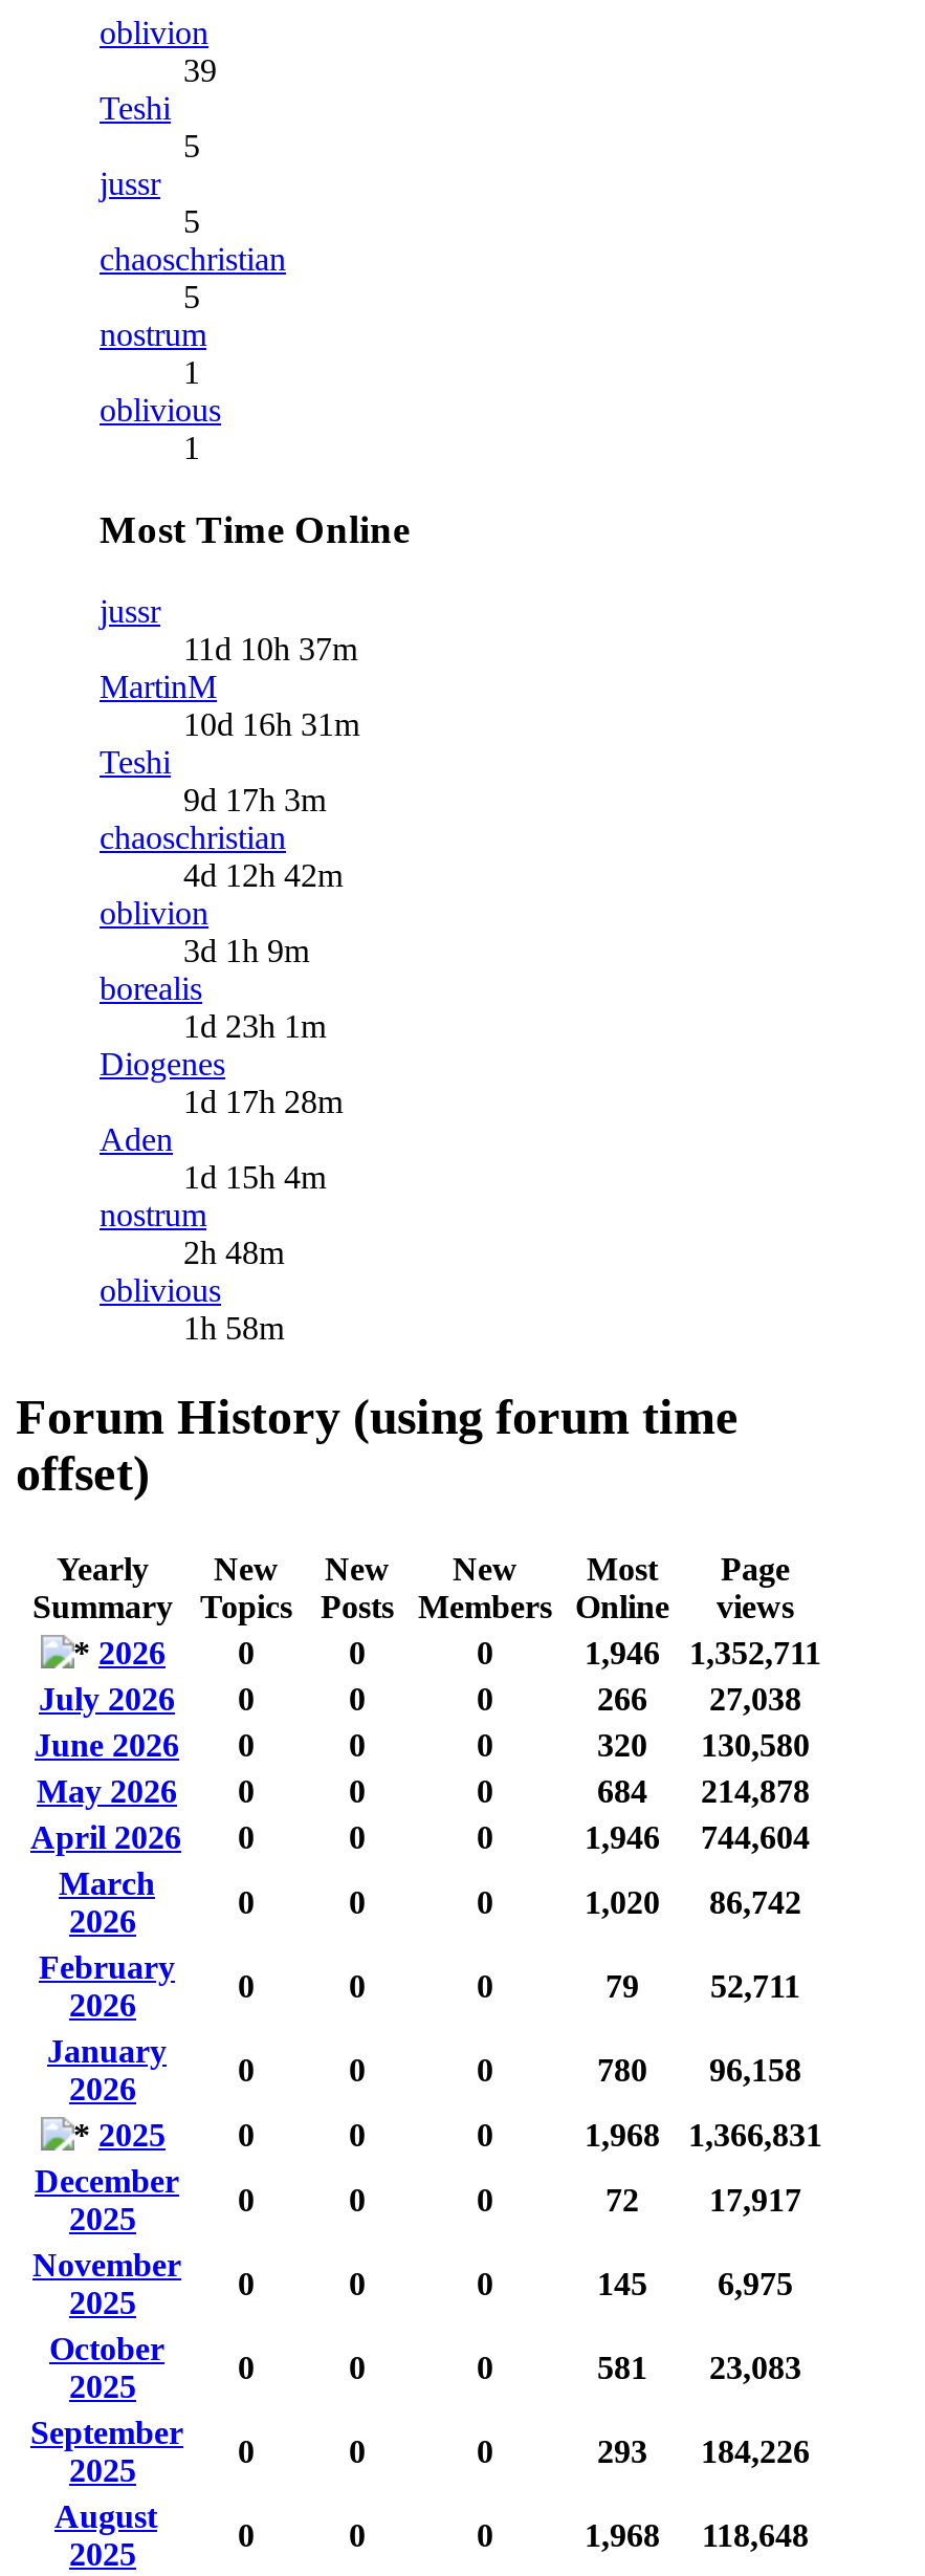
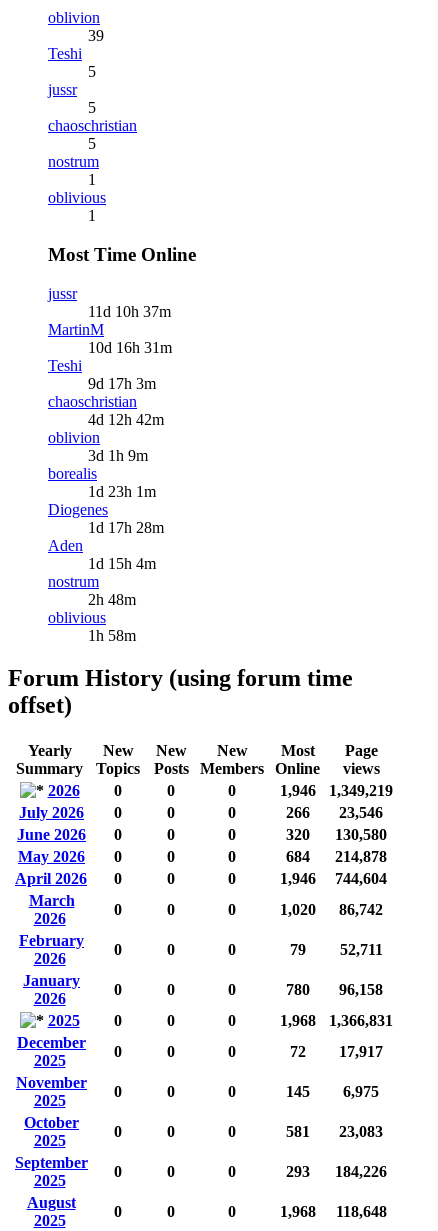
- 1,946 1,352,711
+ 1,946 1,349,219

- 266 27,038
+ 266 23,546
